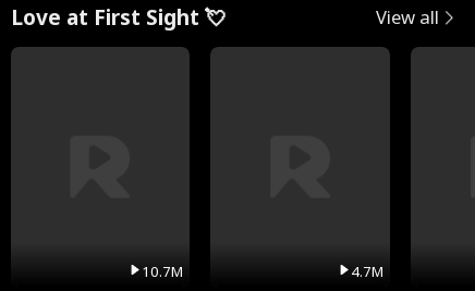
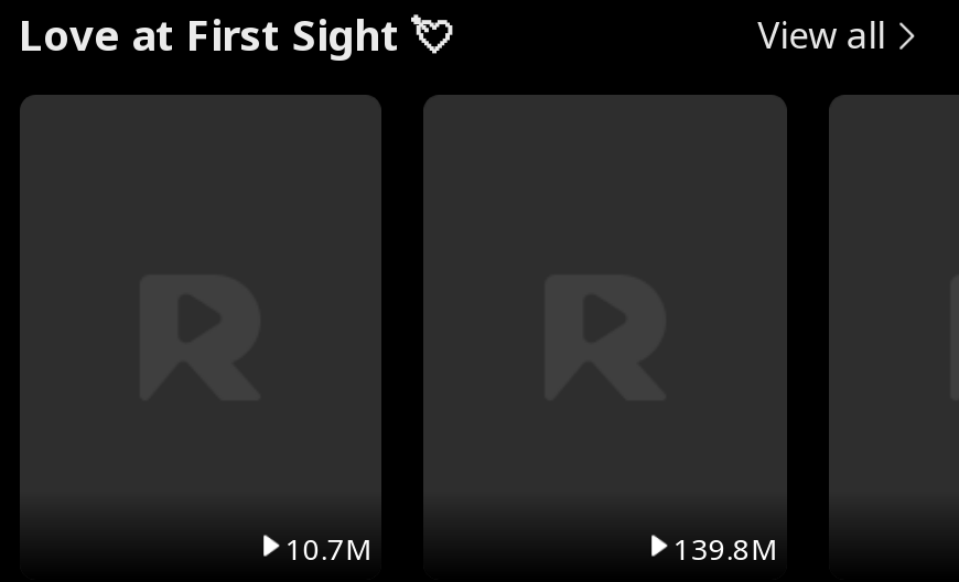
- 4.7M
+ 139.8M
